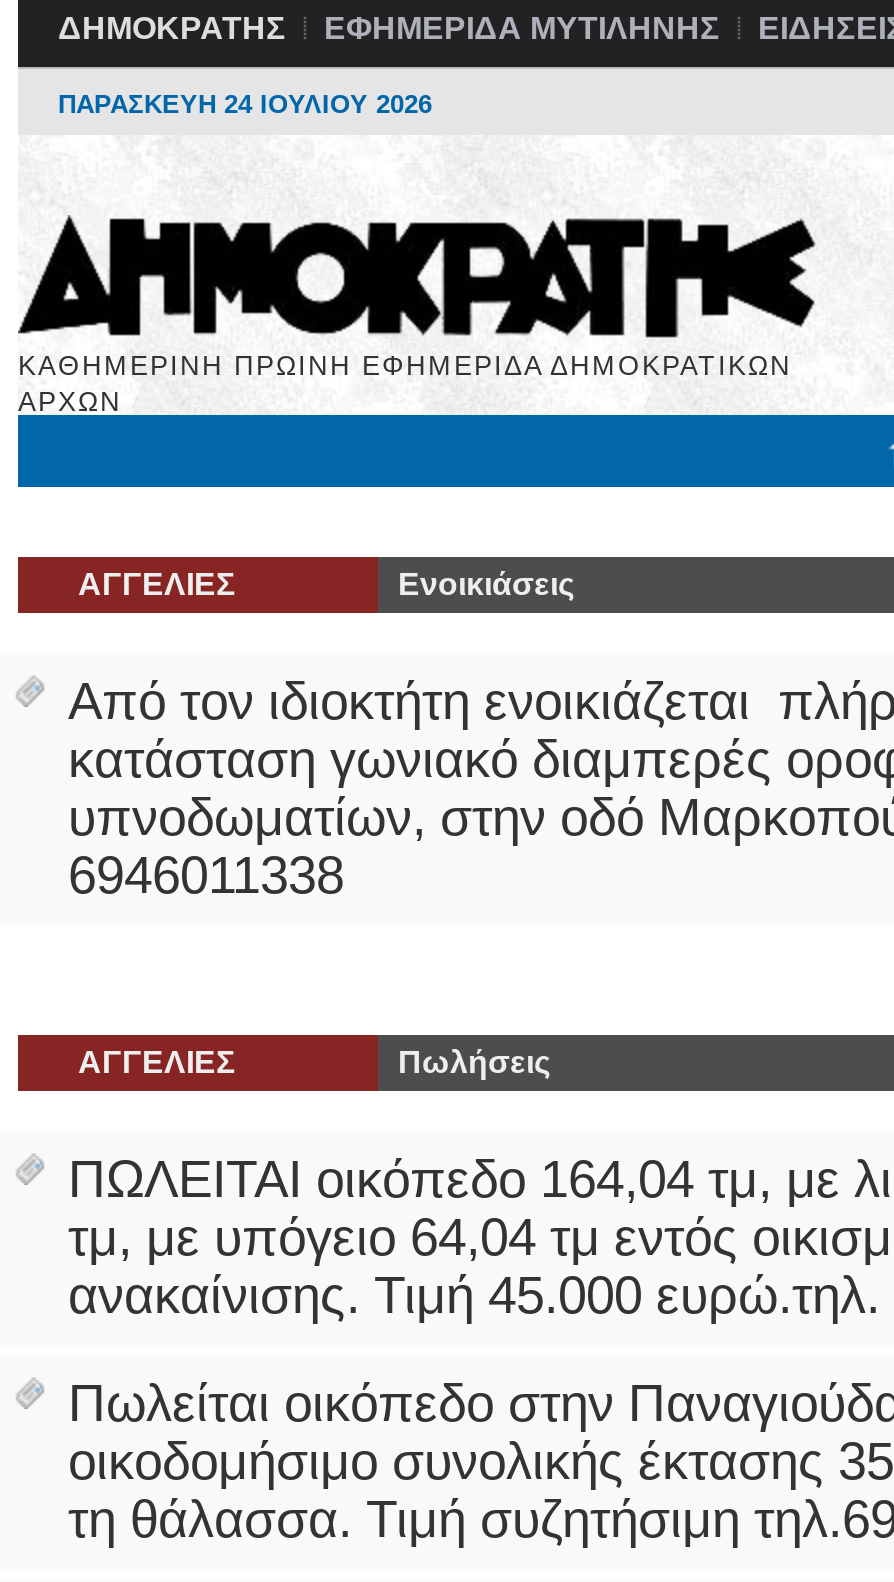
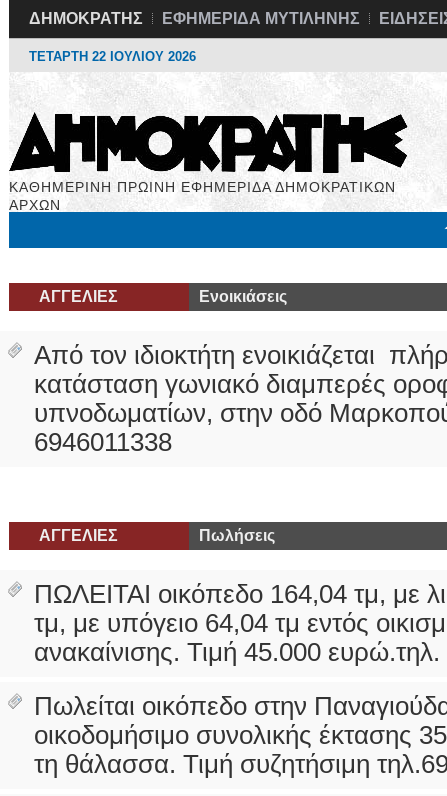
- ΠΑΡΑΣΚΕΥΗ 24 ΙΟΥΛΙΟΥ 2026
+ ΤΕΤΑΡΤΗ 22 ΙΟΥΛΙΟΥ 2026
